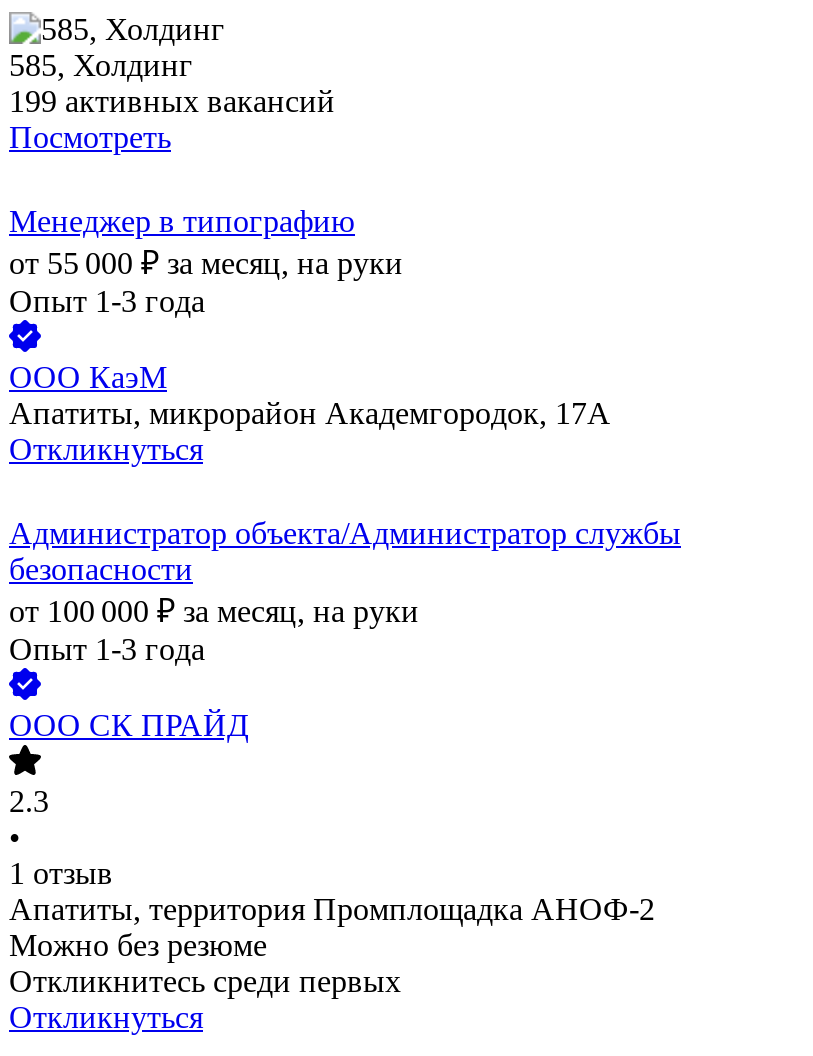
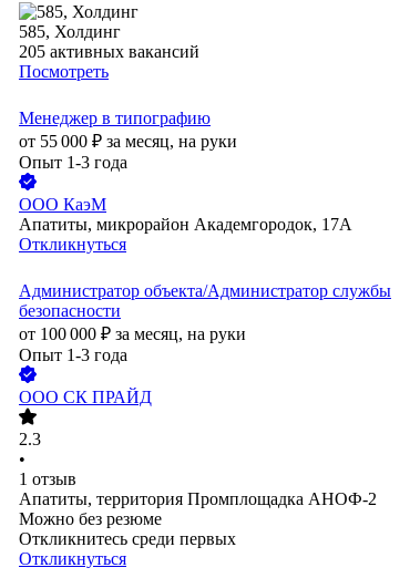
- 199 активных вакансий
+ 205 активных вакансий
